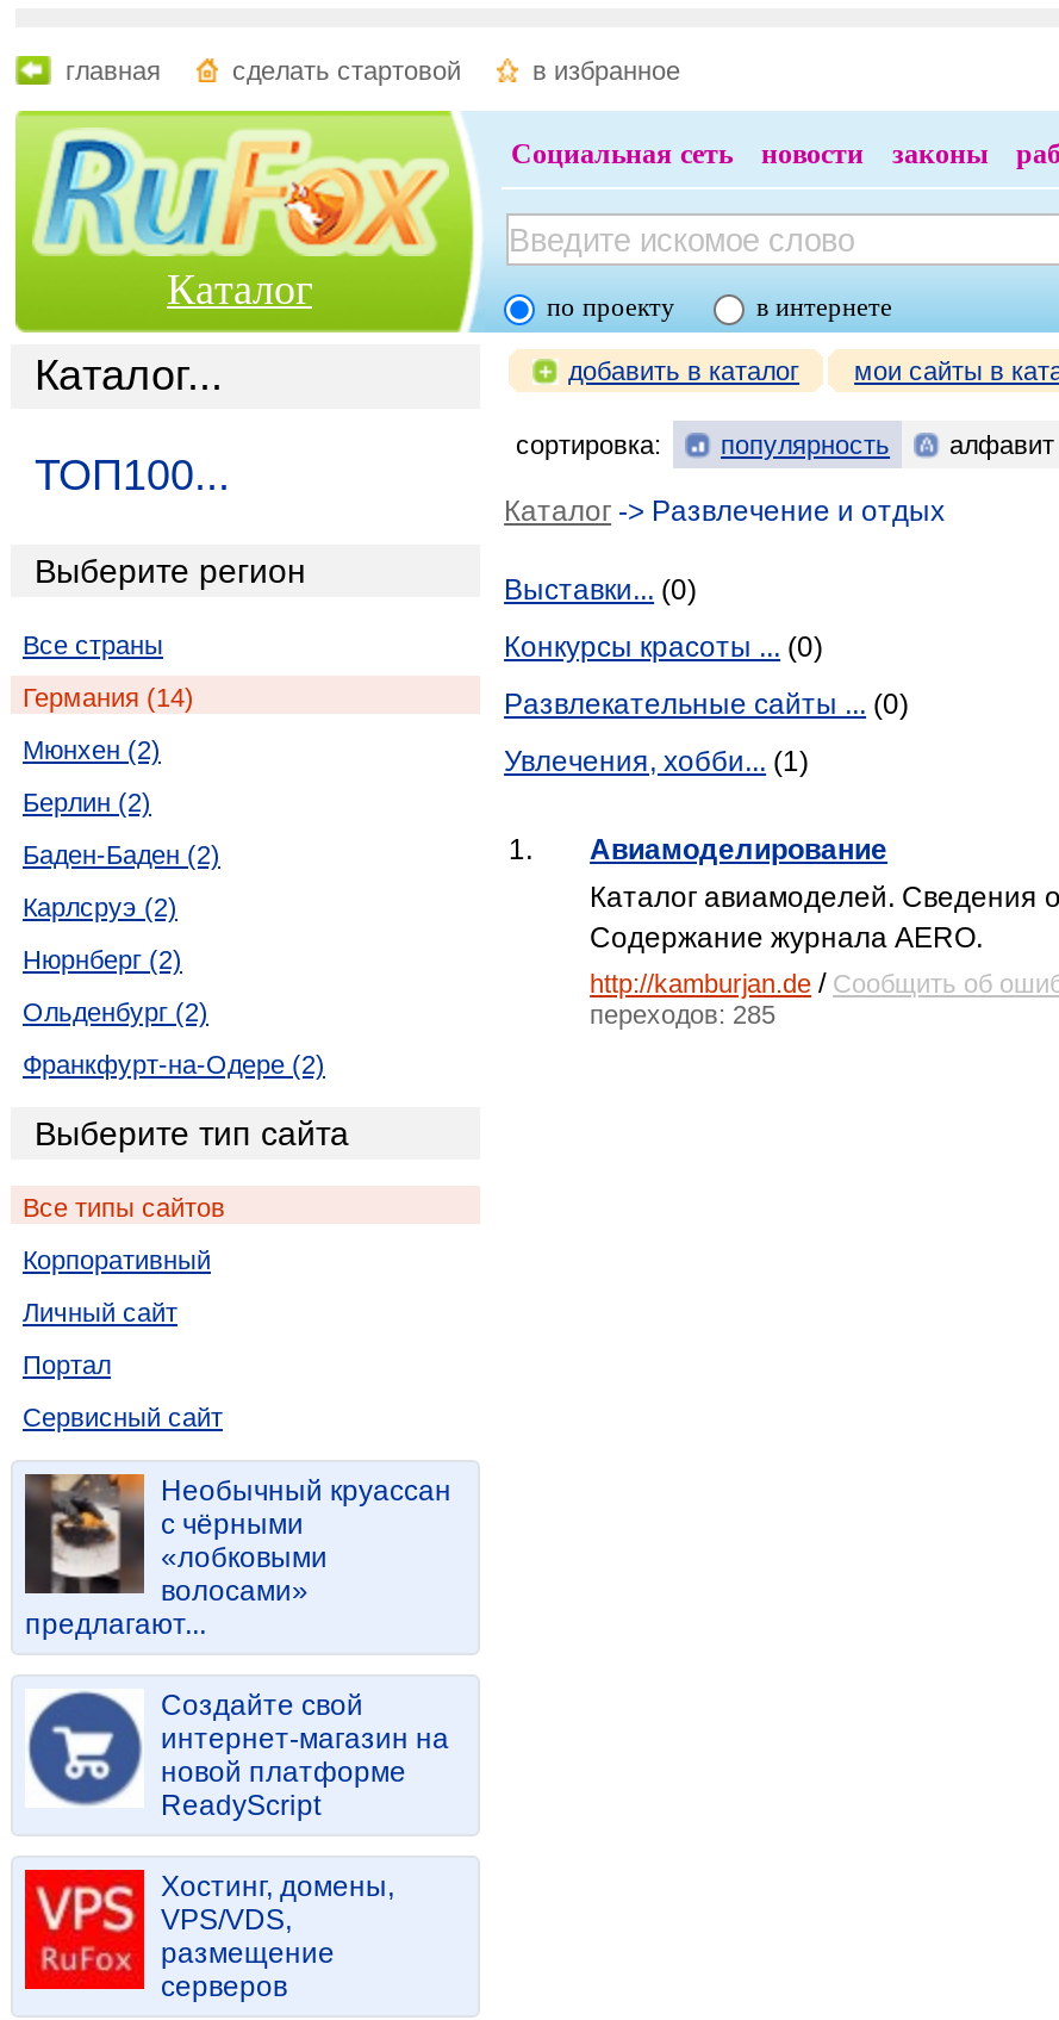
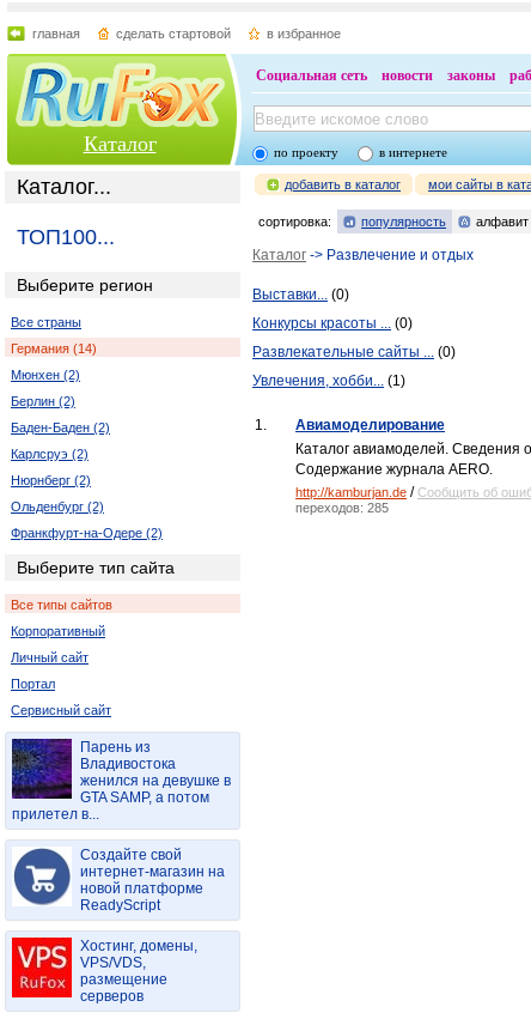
- [image]
- Необычный круассан
- с чёрными
- «лобковыми
- волосами»
- предлагают...
+ [image]
+ Парень из
+ Владивостока
+ женился на девушке в
+ GTA SAMP, а потом
+ прилетел в...
